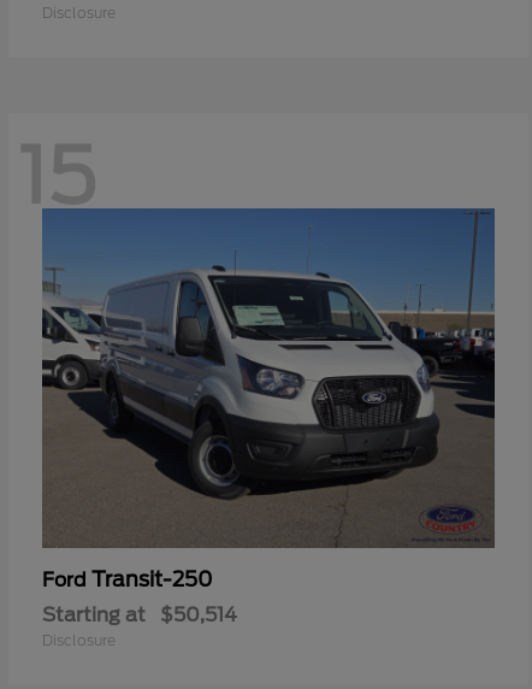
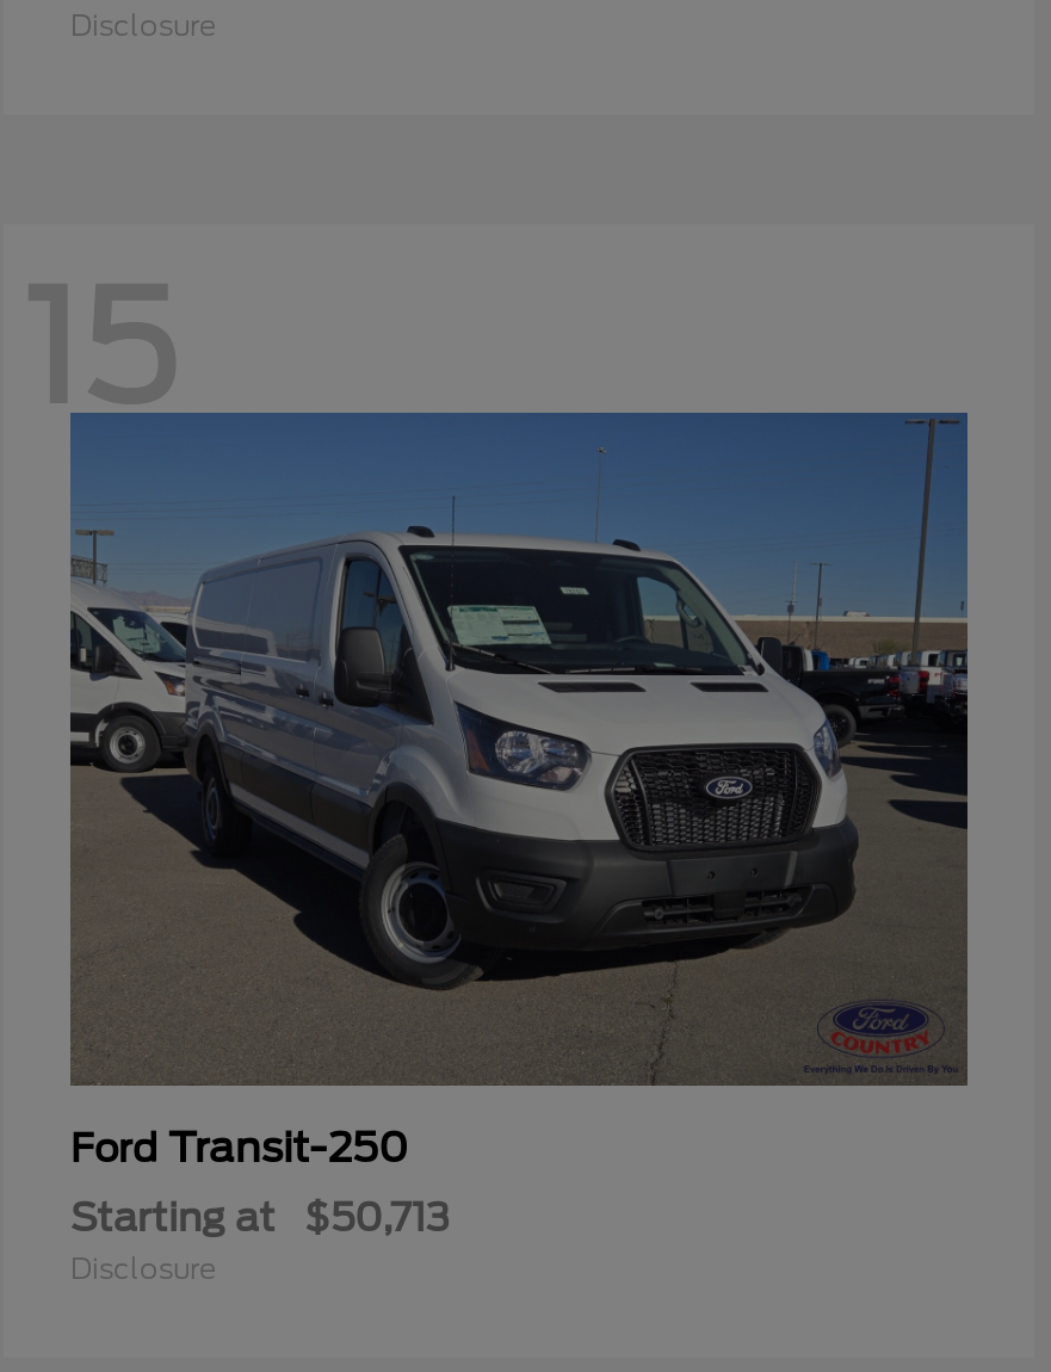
- Starting at $50,514
+ Starting at $50,713
